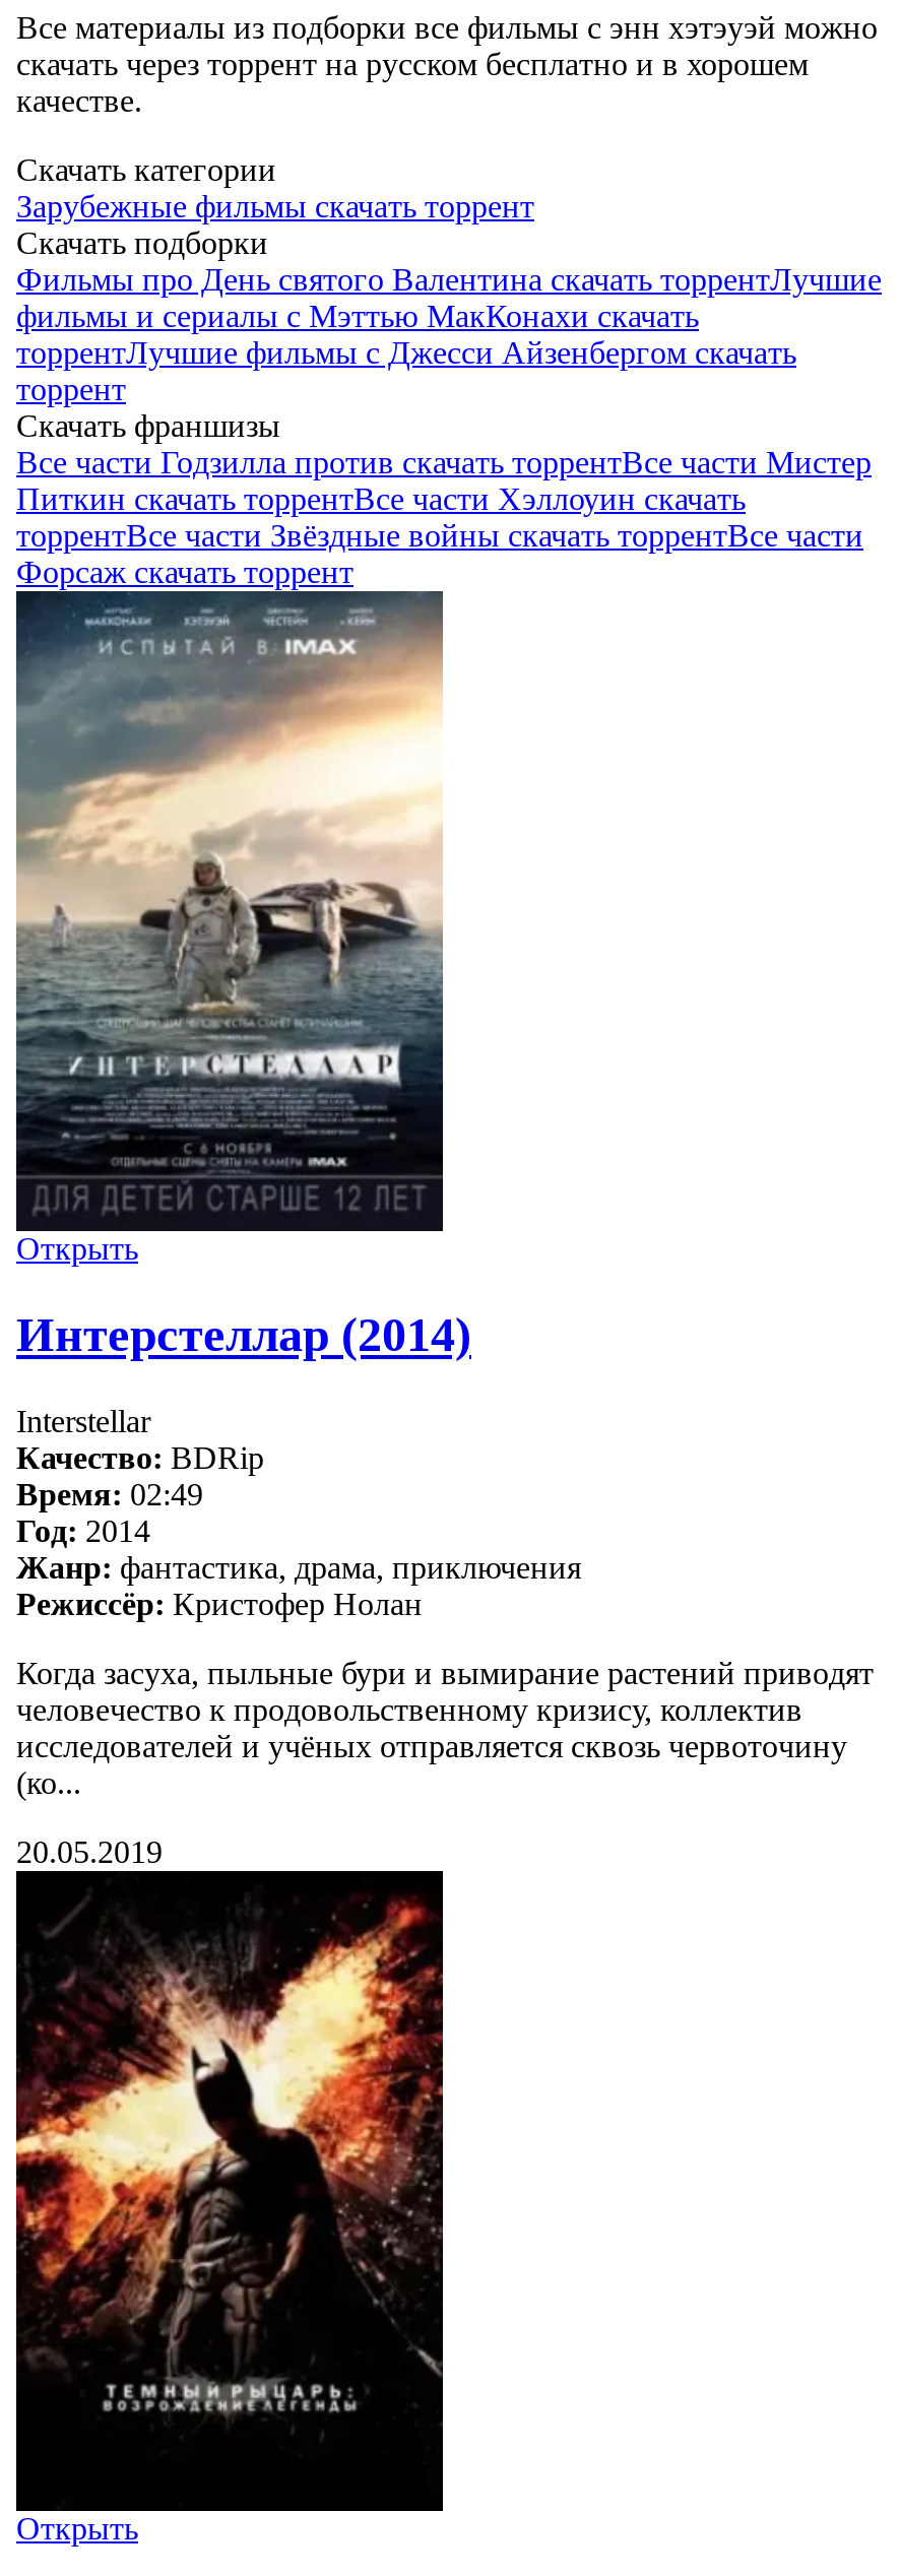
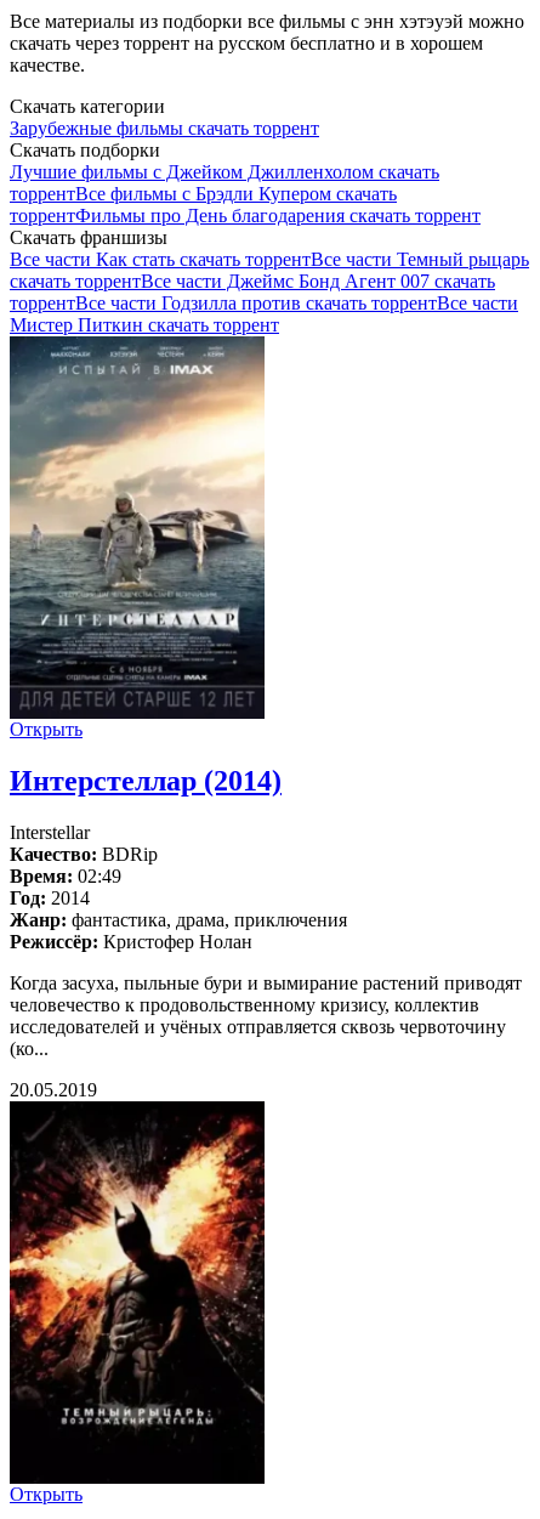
- Фильмы про День святого Валентина скачать торрентЛучшие
- фильмы и сериалы с Мэттью МакКонахи скачать
- торрентЛучшие фильмы с Джесси Айзенбергом скачать
- торрент
+ Лучшие фильмы с Джейком Джилленхолом скачать
+ торрентВсе фильмы с Брэдли Купером скачать
+ торрентФильмы про День благодарения скачать торрент

- Все части Годзилла против скачать торрентВсе части Мистер
- Питкин скачать торрентВсе части Хэллоуин скачать
- торрентВсе части Звёздные войны скачать торрентВсе части
- Форсаж скачать торрент
+ Все части Как стать скачать торрентВсе части Темный рыцарь
+ скачать торрентВсе части Джеймс Бонд Агент 007 скачать
+ торрентВсе части Годзилла против скачать торрентВсе части
+ Мистер Питкин скачать торрент
